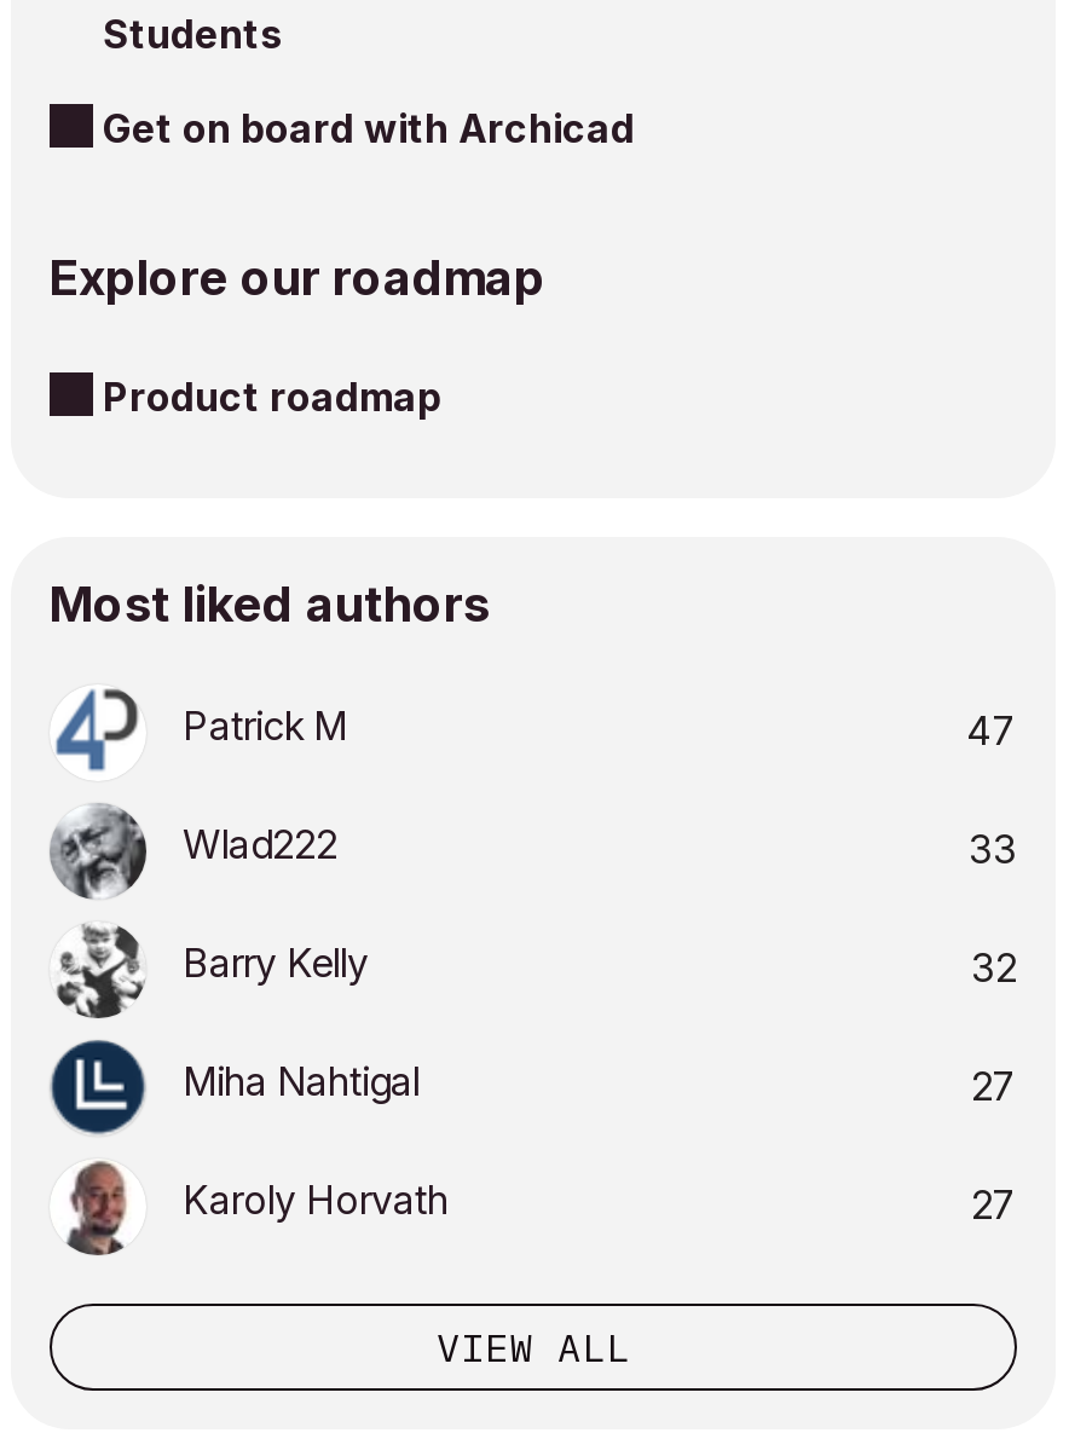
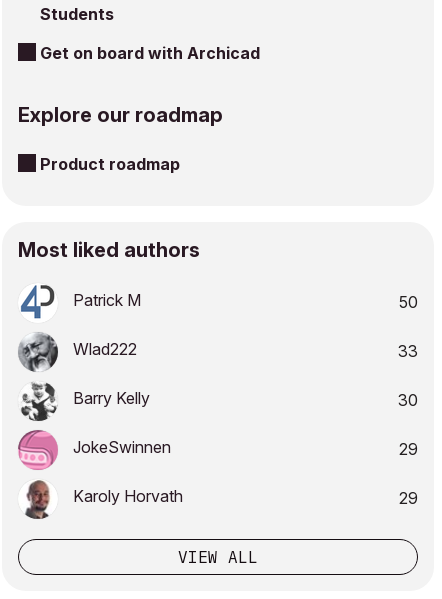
- 47
+ 50

- 32
+ 30

- [image]
- Miha Nahtigal
- 27
+ [image]
+ JokeSwinnen
+ 29

- 27
+ 29
